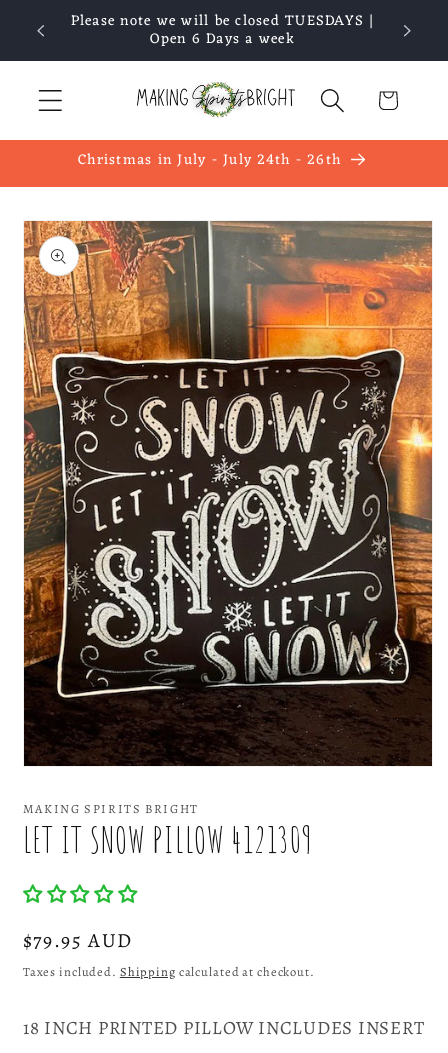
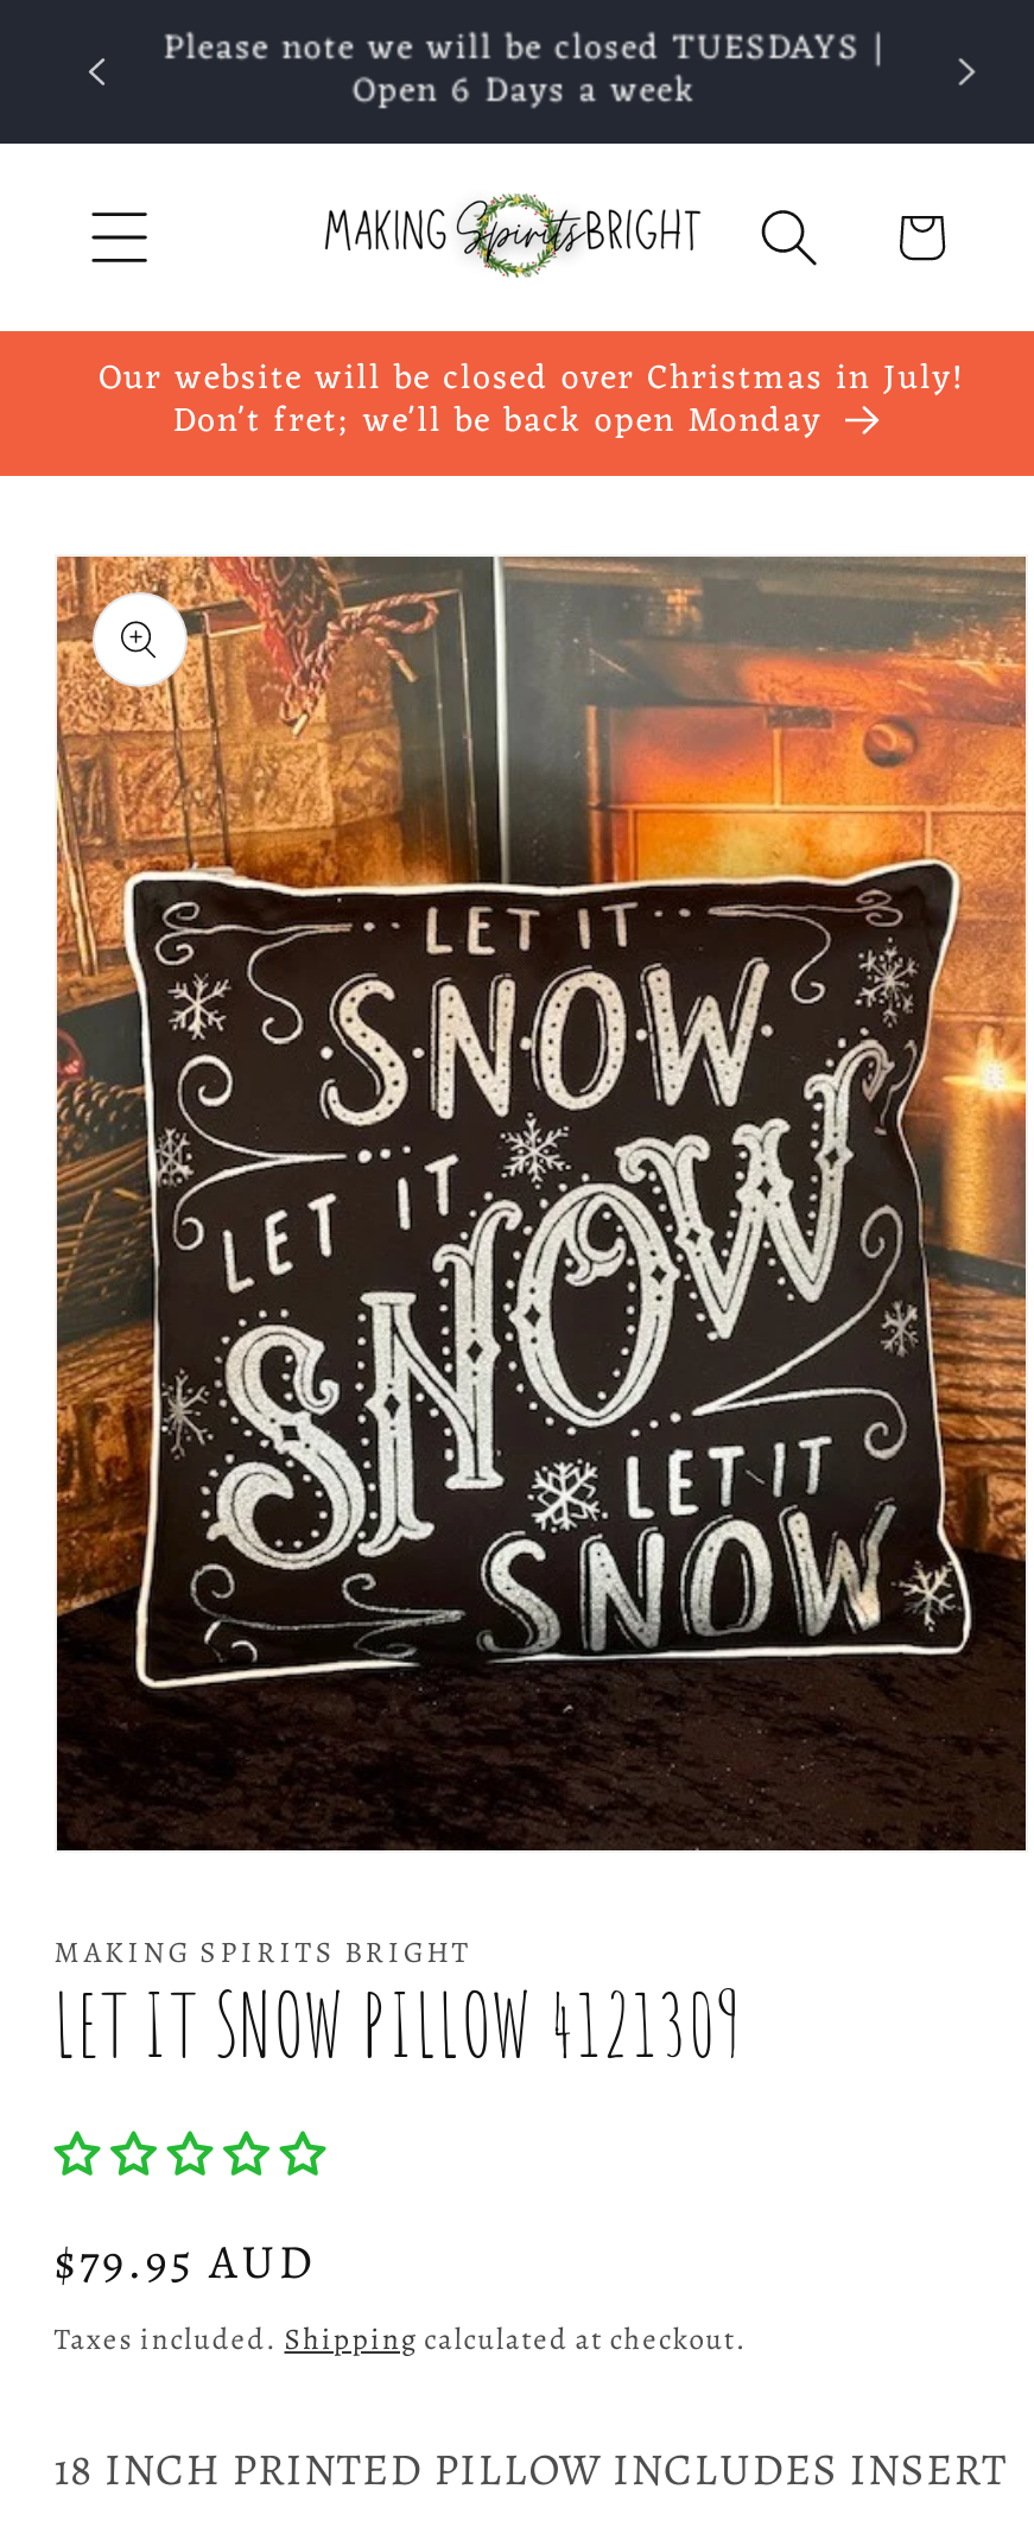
- Christmas in July - July 24th - 26th
+ Our website will be closed over Christmas in July!
+ Don't fret; we'll be back open Monday
